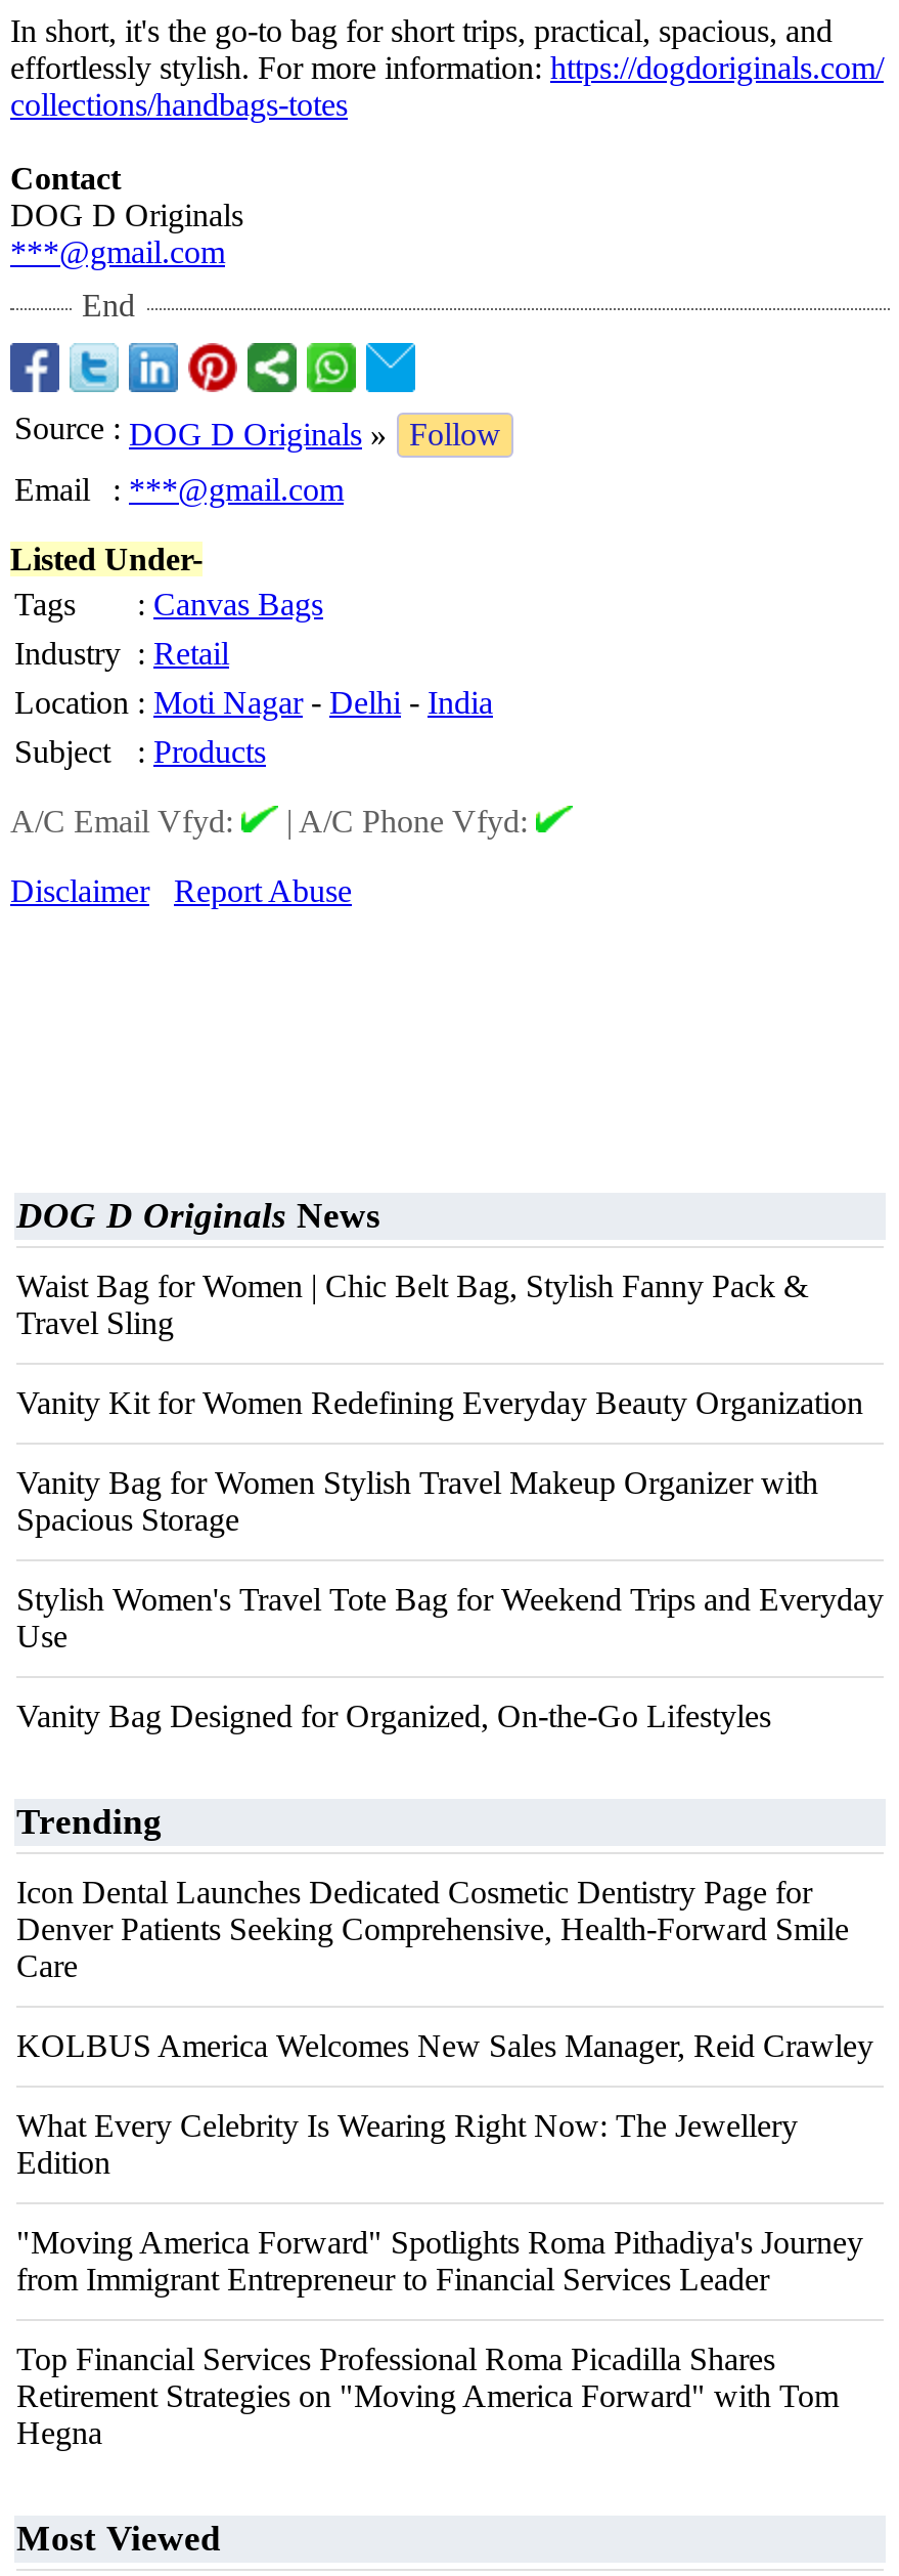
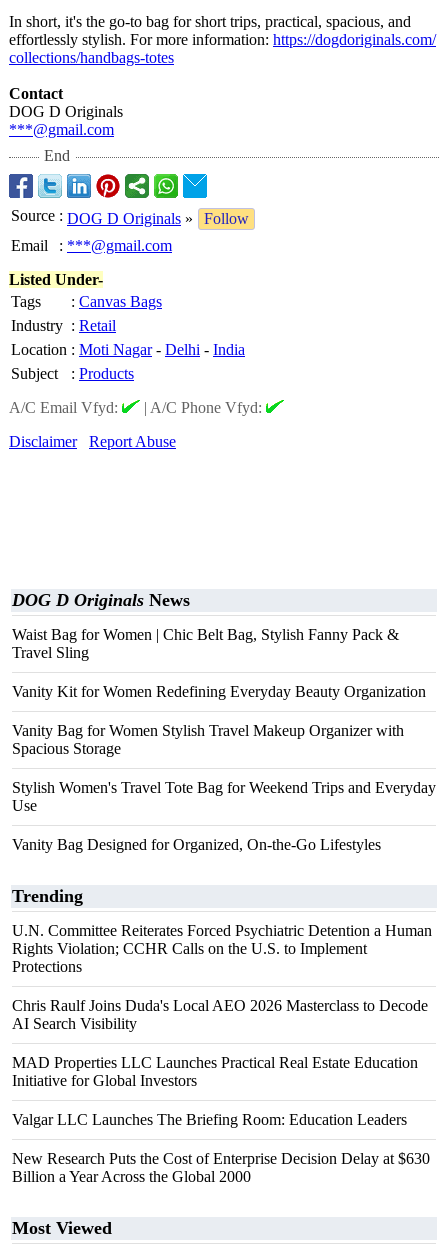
- Icon Dental Launches Dedicated Cosmetic Dentistry Page for
- Denver Patients Seeking Comprehensive, Health-Forward Smile
- Care
+ U.N. Committee Reiterates Forced Psychiatric Detention a Human
+ Rights Violation; CCHR Calls on the U.S. to Implement
+ Protections

- KOLBUS America Welcomes New Sales Manager, Reid Crawley
+ Chris Raulf Joins Duda's Local AEO 2026 Masterclass to Decode
+ AI Search Visibility

- What Every Celebrity Is Wearing Right Now: The Jewellery
- Edition
+ MAD Properties LLC Launches Practical Real Estate Education
+ Initiative for Global Investors

- "Moving America Forward" Spotlights Roma Pithadiya's Journey
- from Immigrant Entrepreneur to Financial Services Leader
+ Valgar LLC Launches The Briefing Room: Education Leaders

- Top Financial Services Professional Roma Picadilla Shares
- Retirement Strategies on "Moving America Forward" with Tom
- Hegna
+ New Research Puts the Cost of Enterprise Decision Delay at $630
+ Billion a Year Across the Global 2000
